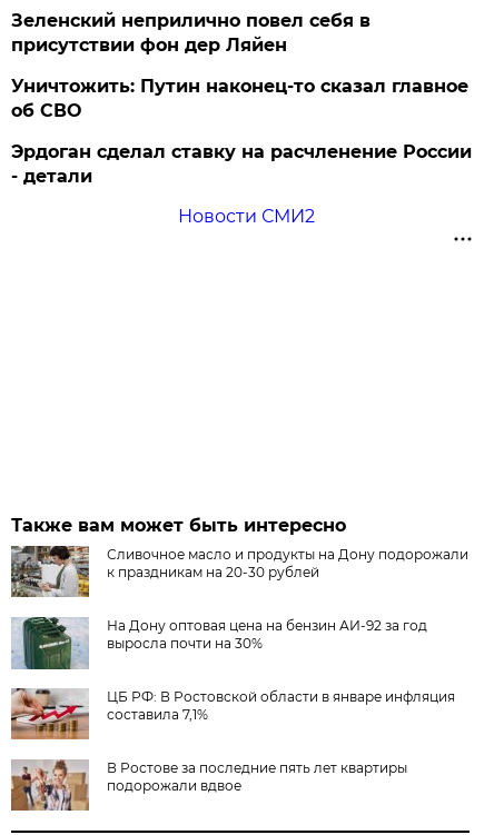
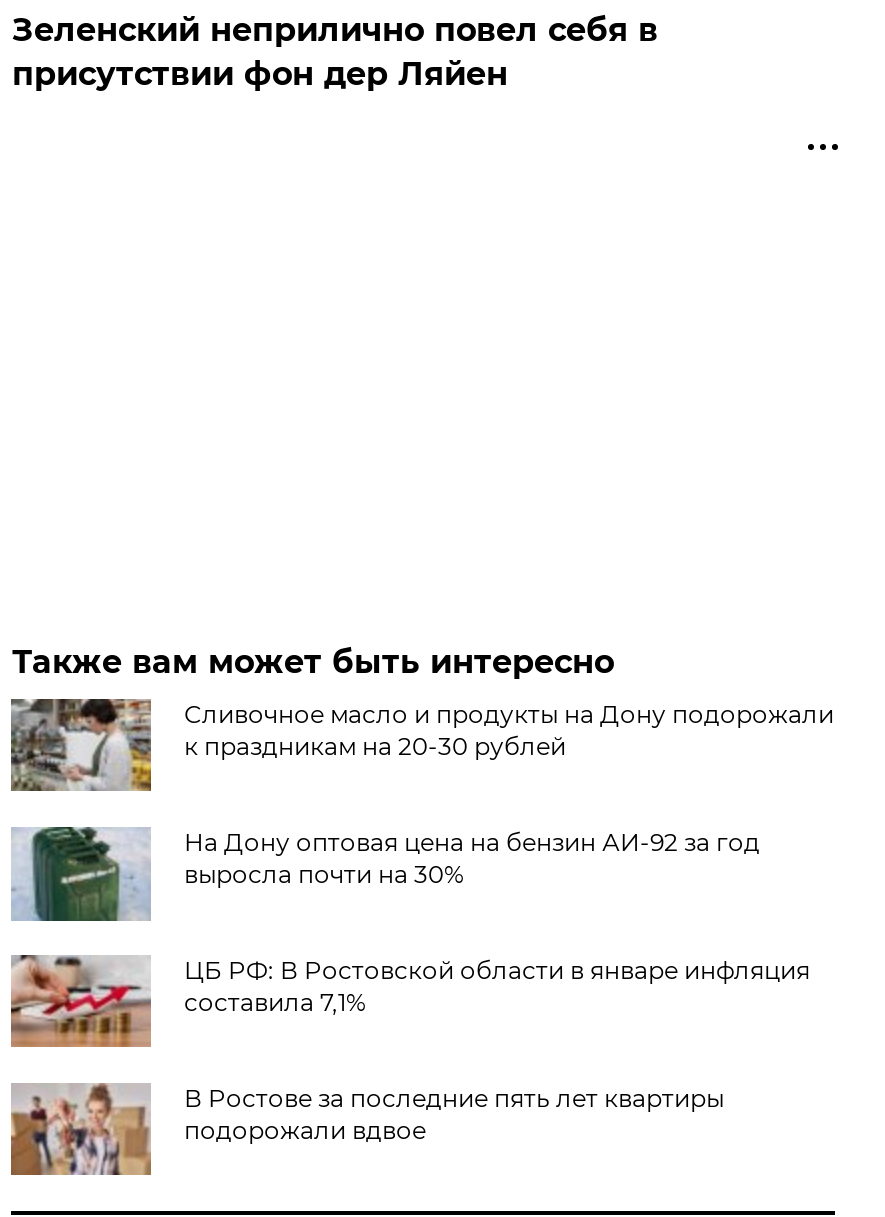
- Уничтожить: Путин наконец-то сказал главное
- об СВО
- Эрдоган сделал ставку на расчленение России
- - детали
- Новости СМИ2
